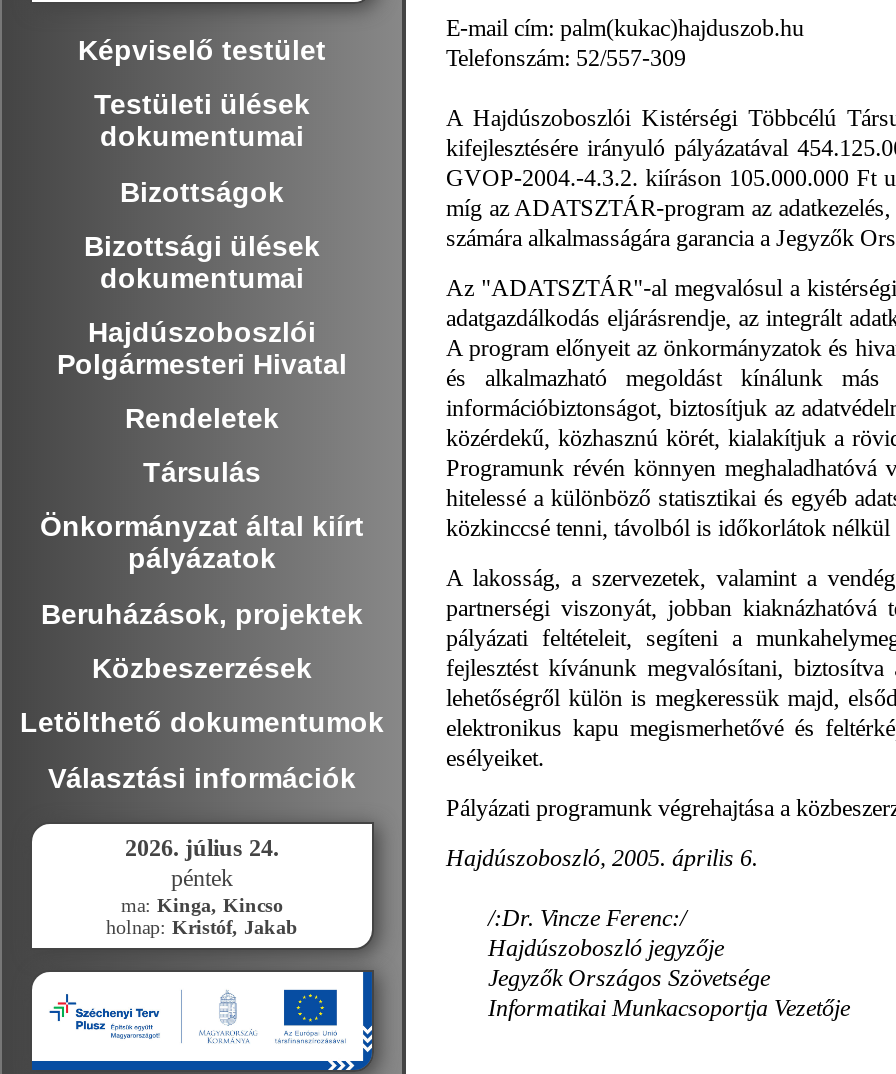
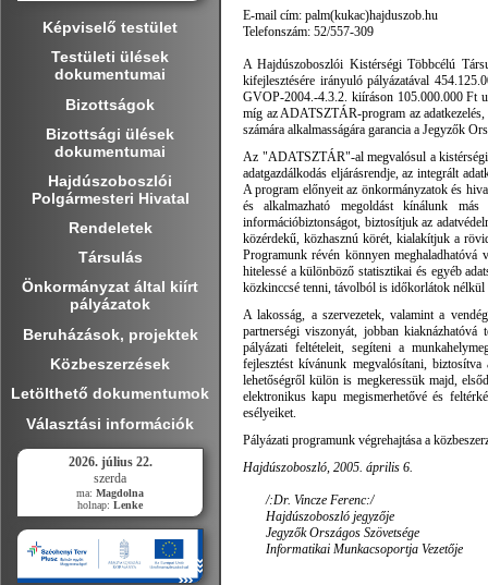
- 2026. július 24.
- péntek
- ma: Kinga, Kincso
- holnap: Kristóf, Jakab
+ 2026. július 22.
+ szerda
+ ma: Magdolna
+ holnap: Lenke
